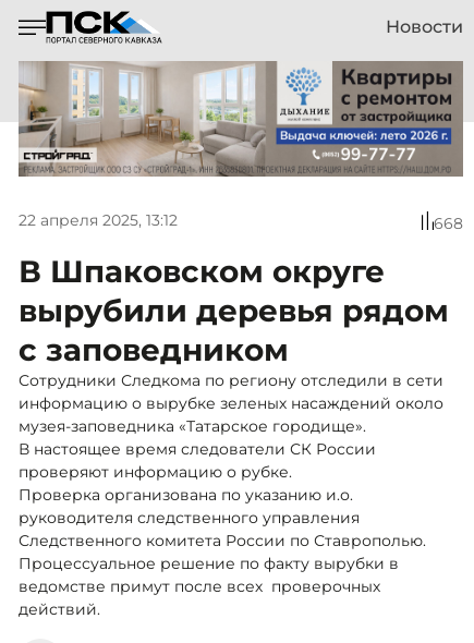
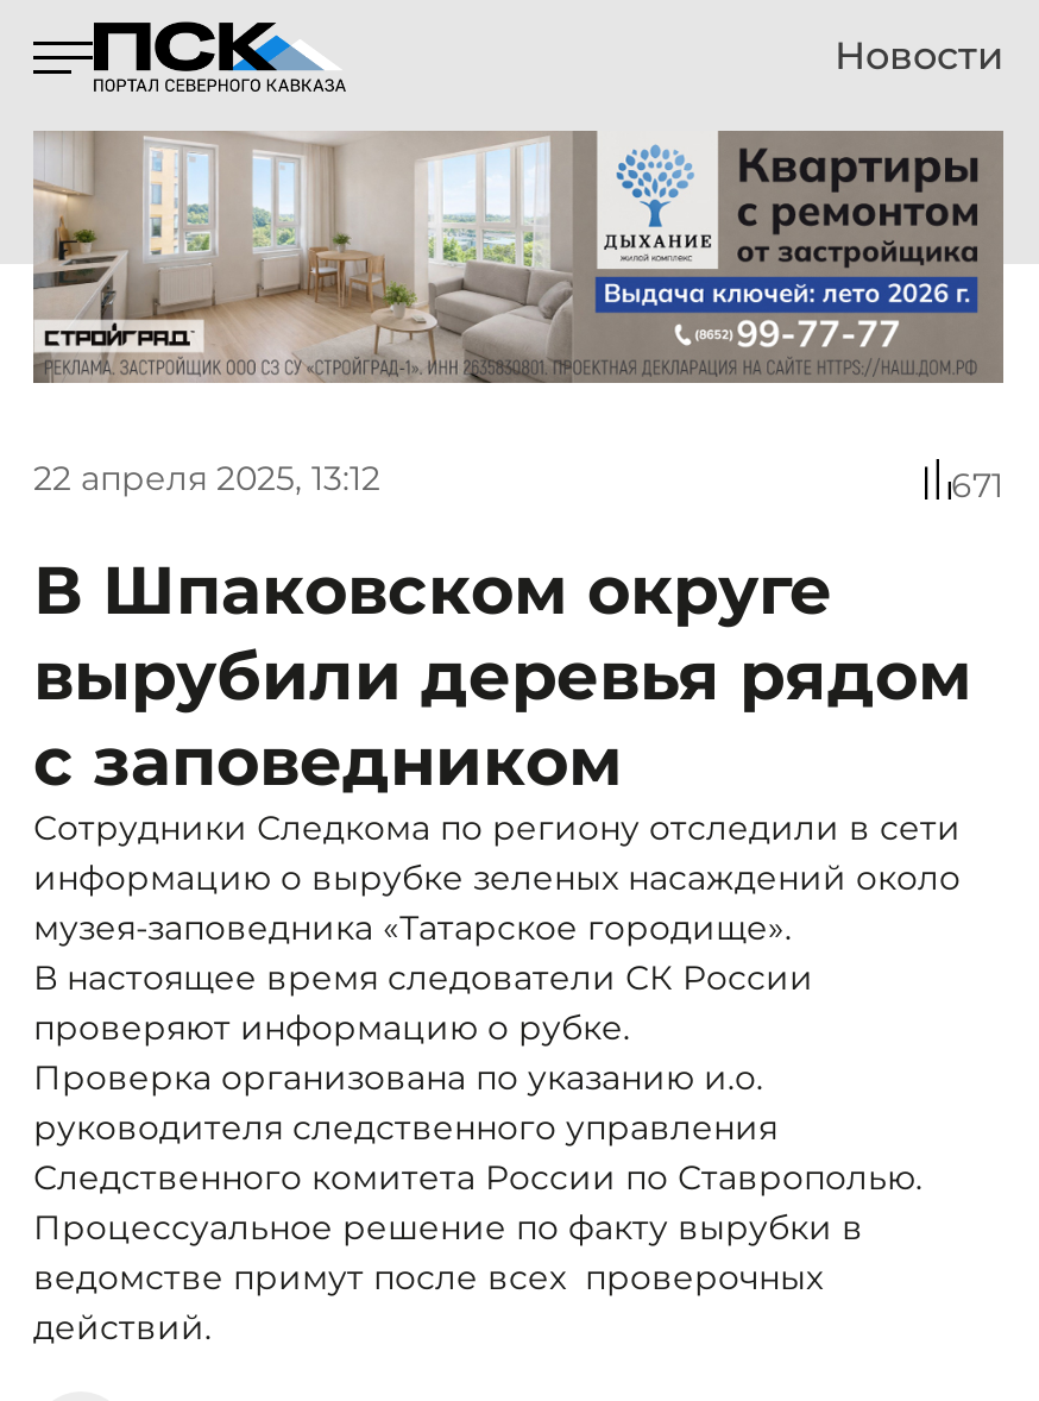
- 668
+ 671
